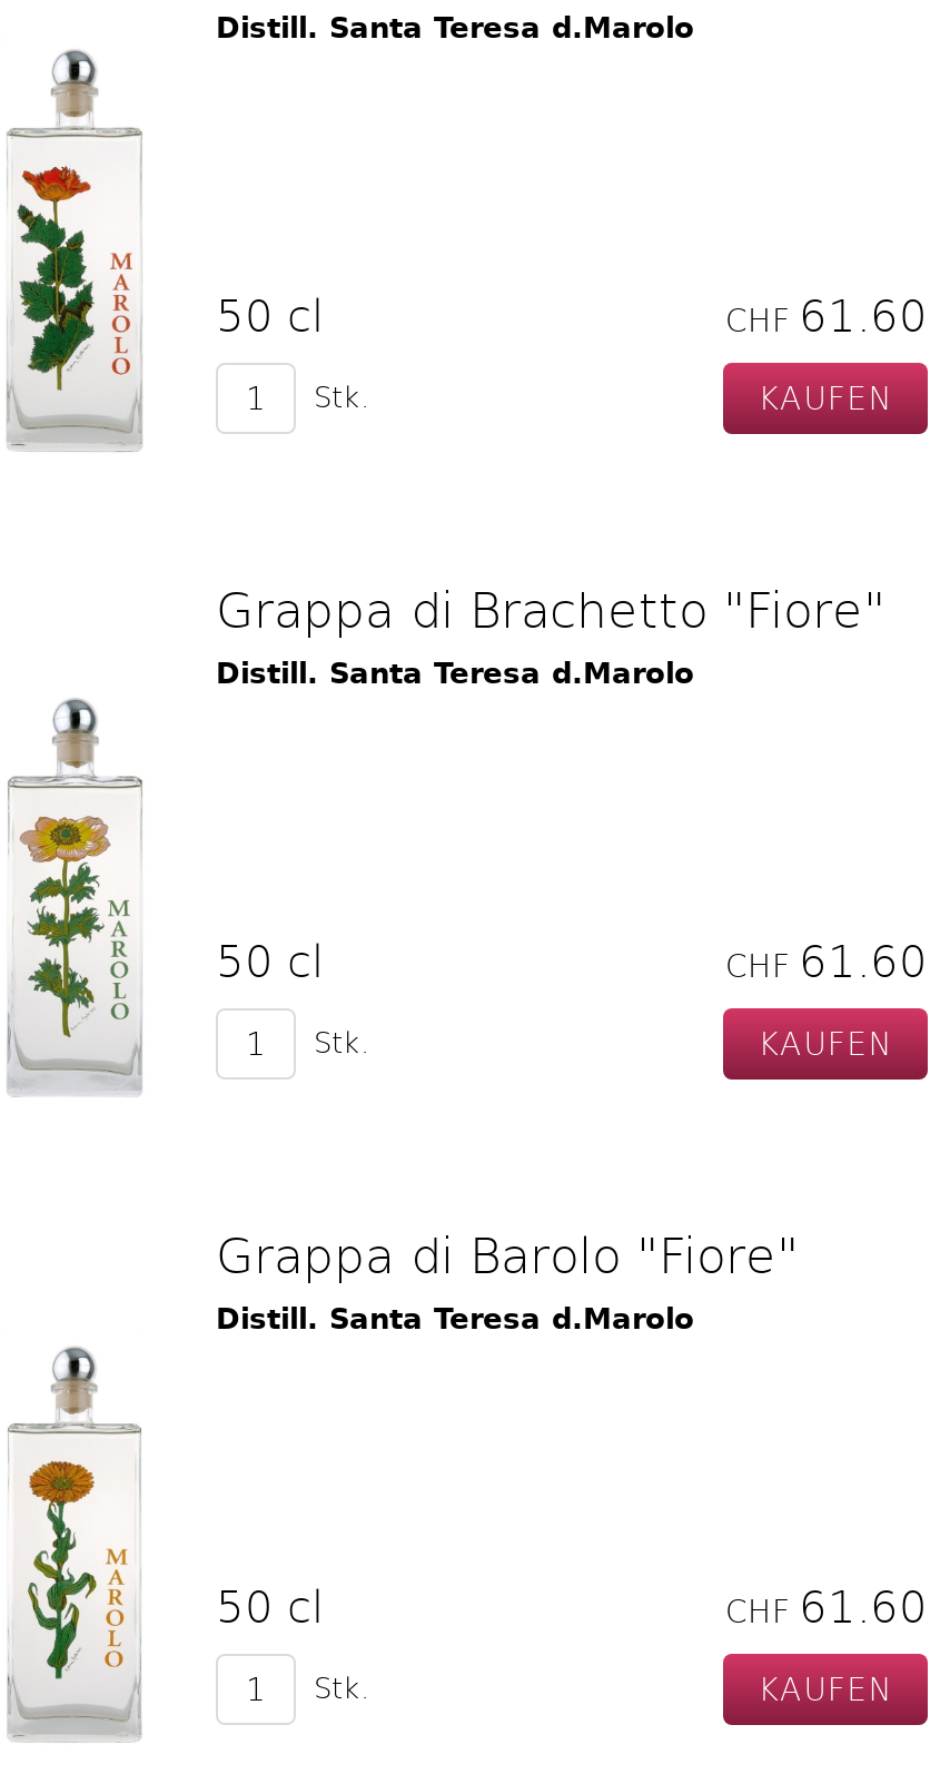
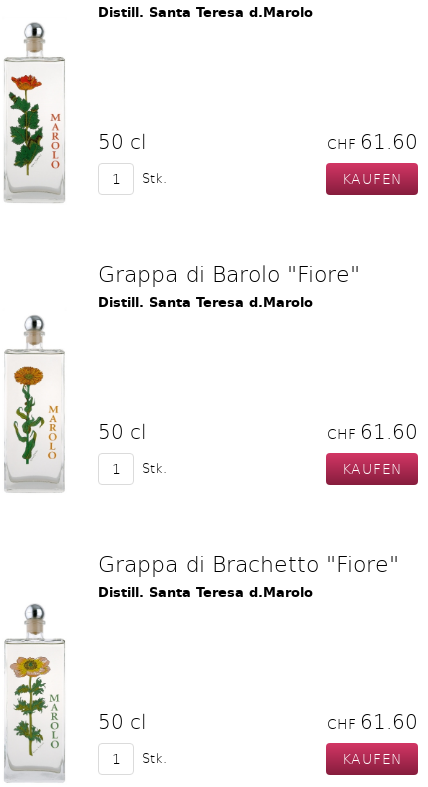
moved down: Grappa di Brachetto "Fiore"

moved down: [image]

moved up: Grappa di Barolo "Fiore"

moved up: [image]
